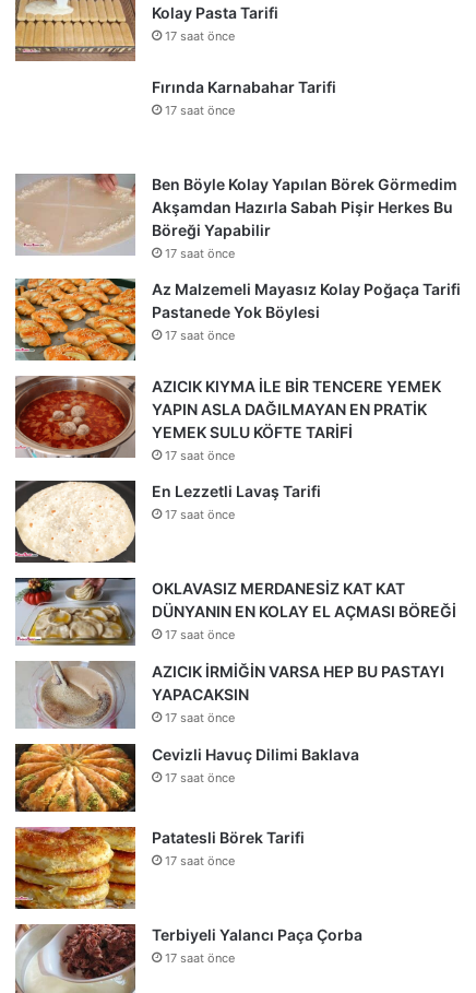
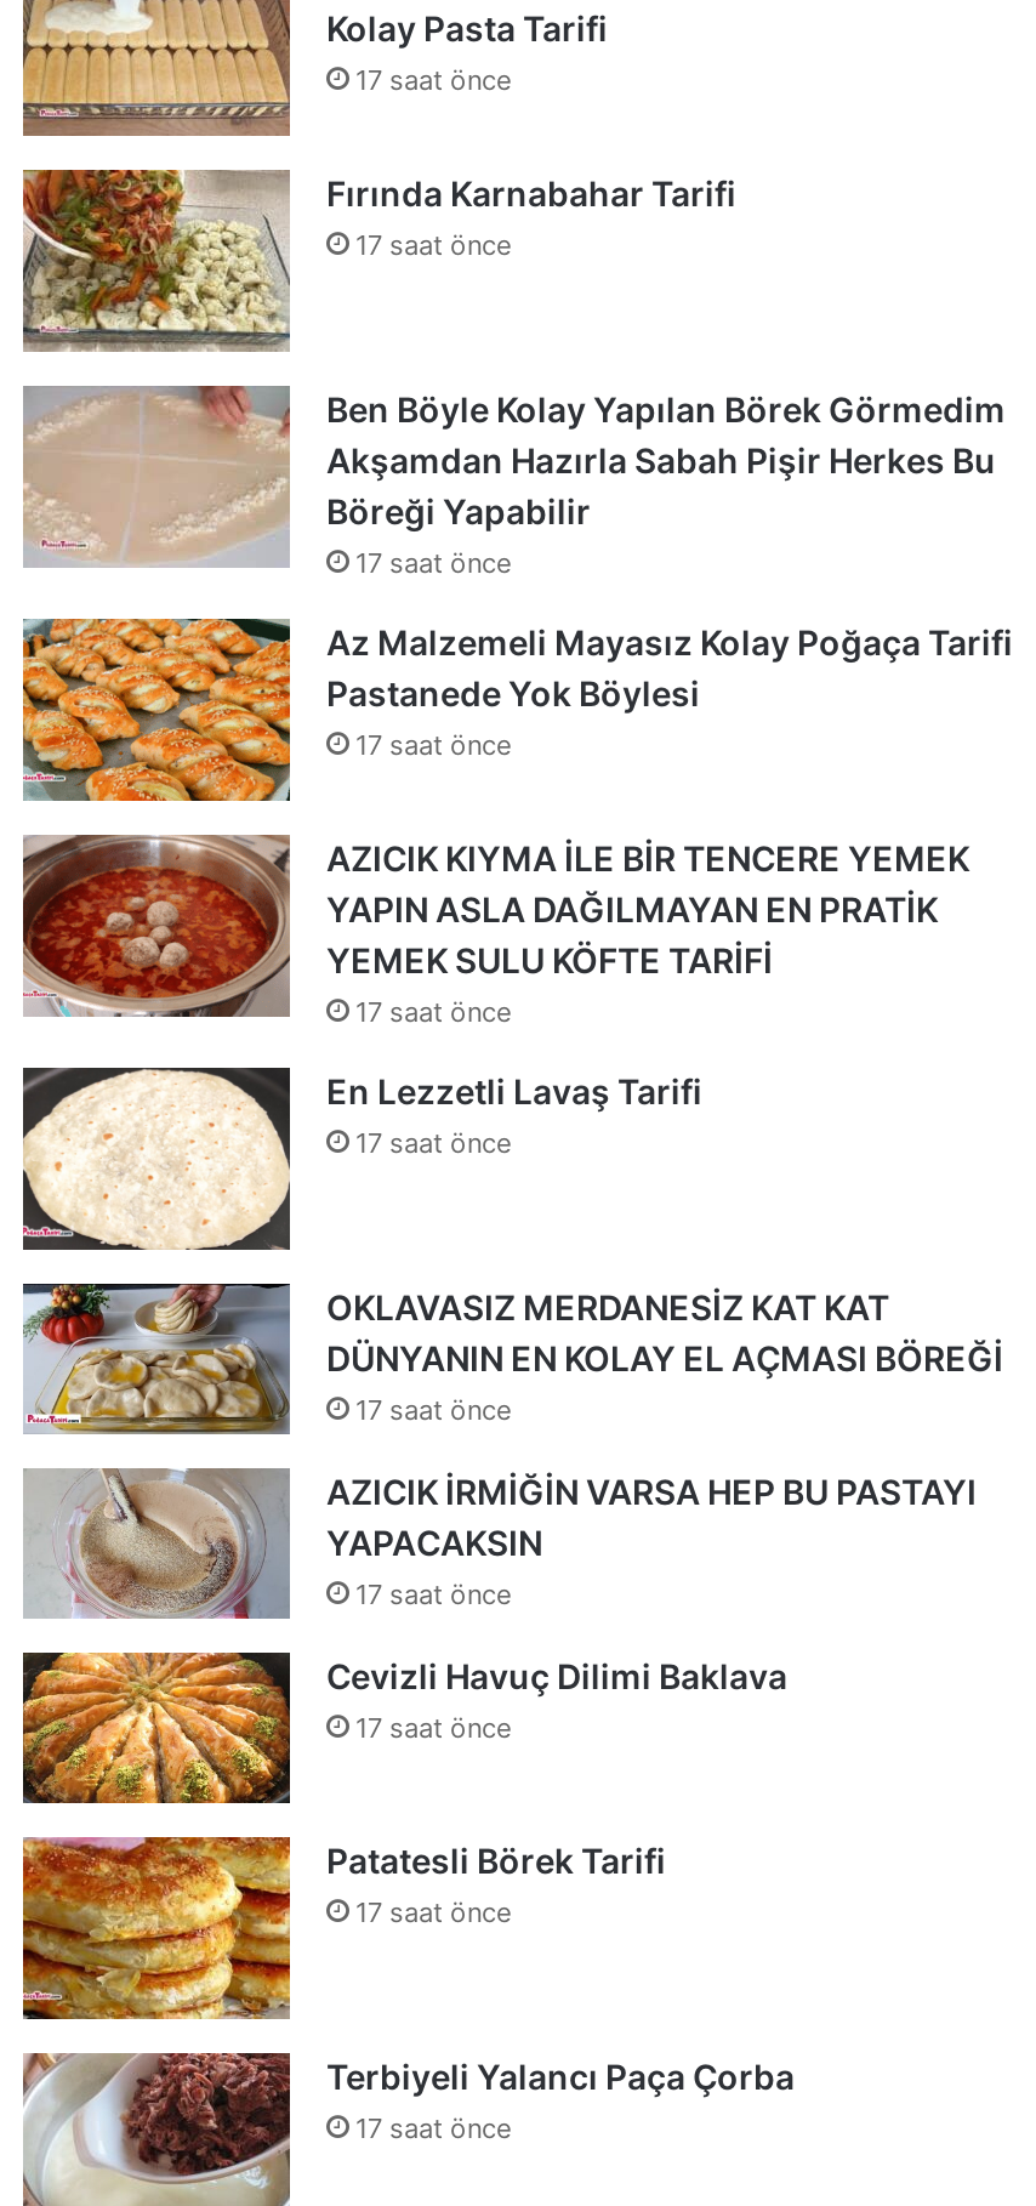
+ [image]
